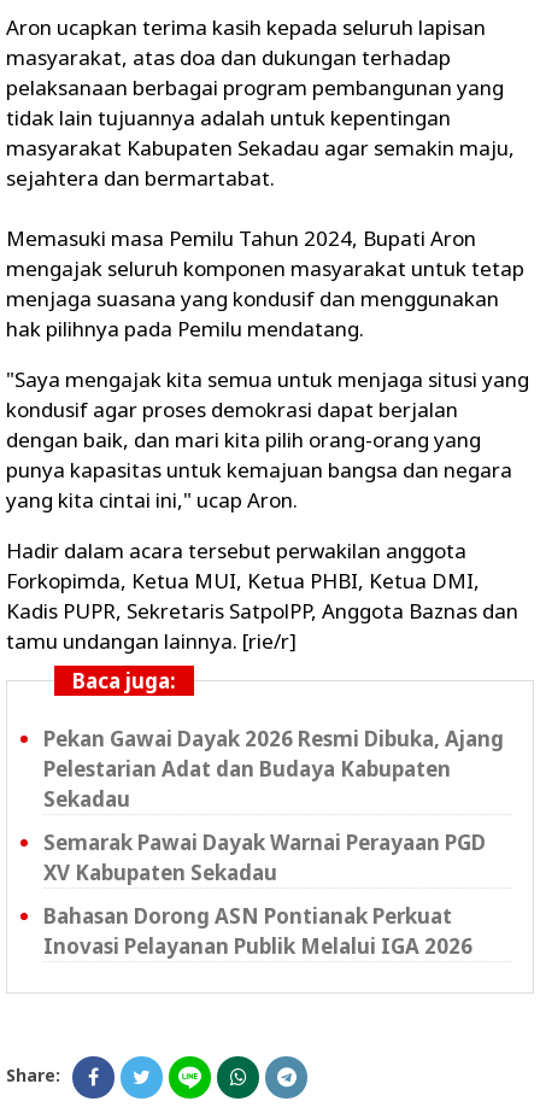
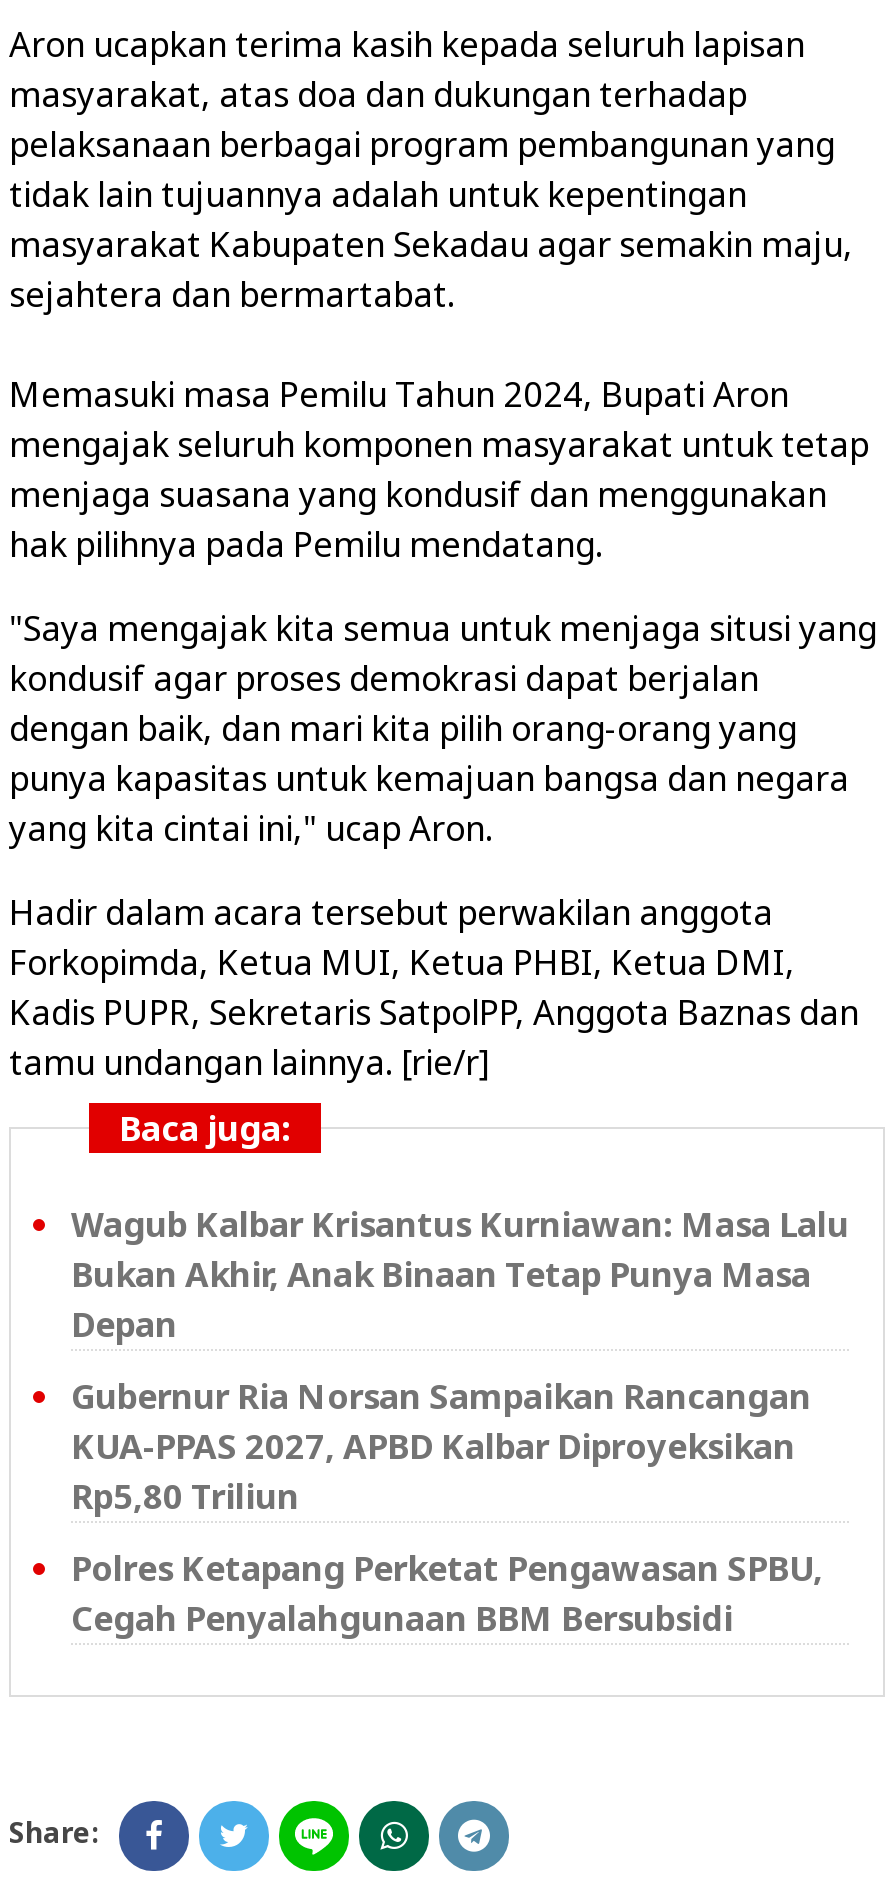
- Pekan Gawai Dayak 2026 Resmi Dibuka, Ajang
- Pelestarian Adat dan Budaya Kabupaten
- Sekadau
+ Wagub Kalbar Krisantus Kurniawan: Masa Lalu
+ Bukan Akhir, Anak Binaan Tetap Punya Masa
+ Depan

- Semarak Pawai Dayak Warnai Perayaan PGD
- XV Kabupaten Sekadau
+ Gubernur Ria Norsan Sampaikan Rancangan
+ KUA-PPAS 2027, APBD Kalbar Diproyeksikan
+ Rp5,80 Triliun

- Bahasan Dorong ASN Pontianak Perkuat
- Inovasi Pelayanan Publik Melalui IGA 2026
+ Polres Ketapang Perketat Pengawasan SPBU,
+ Cegah Penyalahgunaan BBM Bersubsidi
